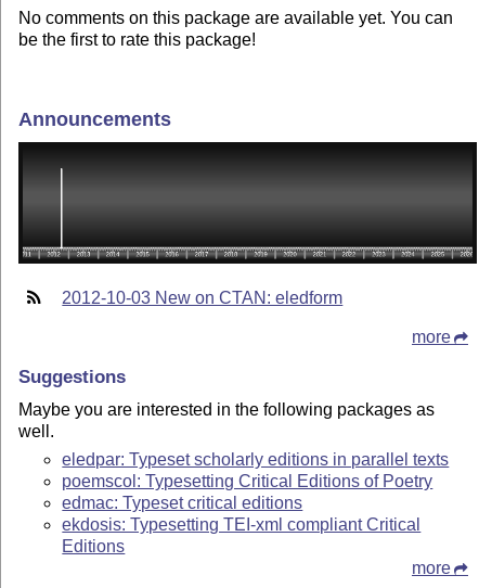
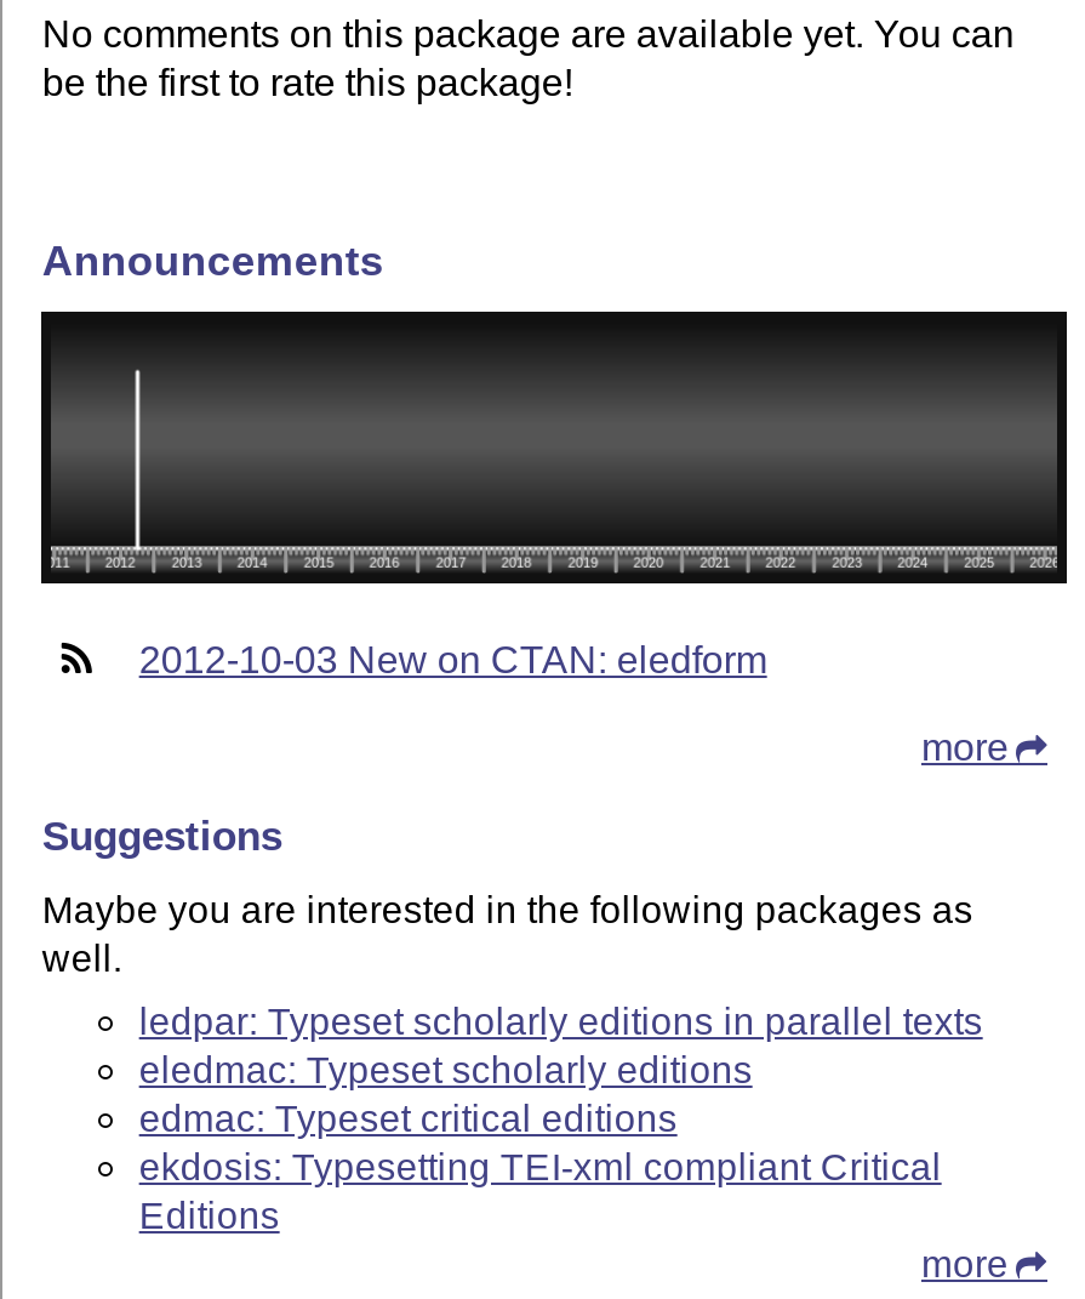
- eledpar: Typeset scholarly editions in parallel texts
- poemscol: Typesetting Critical Editions of Poetry
+ ledpar: Typeset scholarly editions in parallel texts
+ eledmac: Typeset scholarly editions
